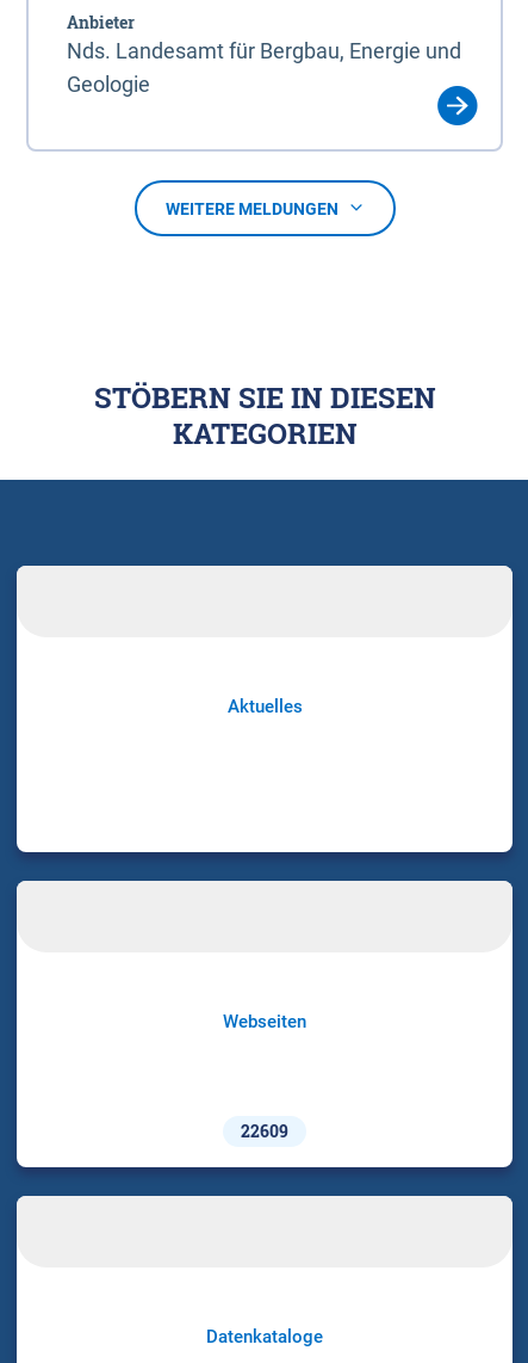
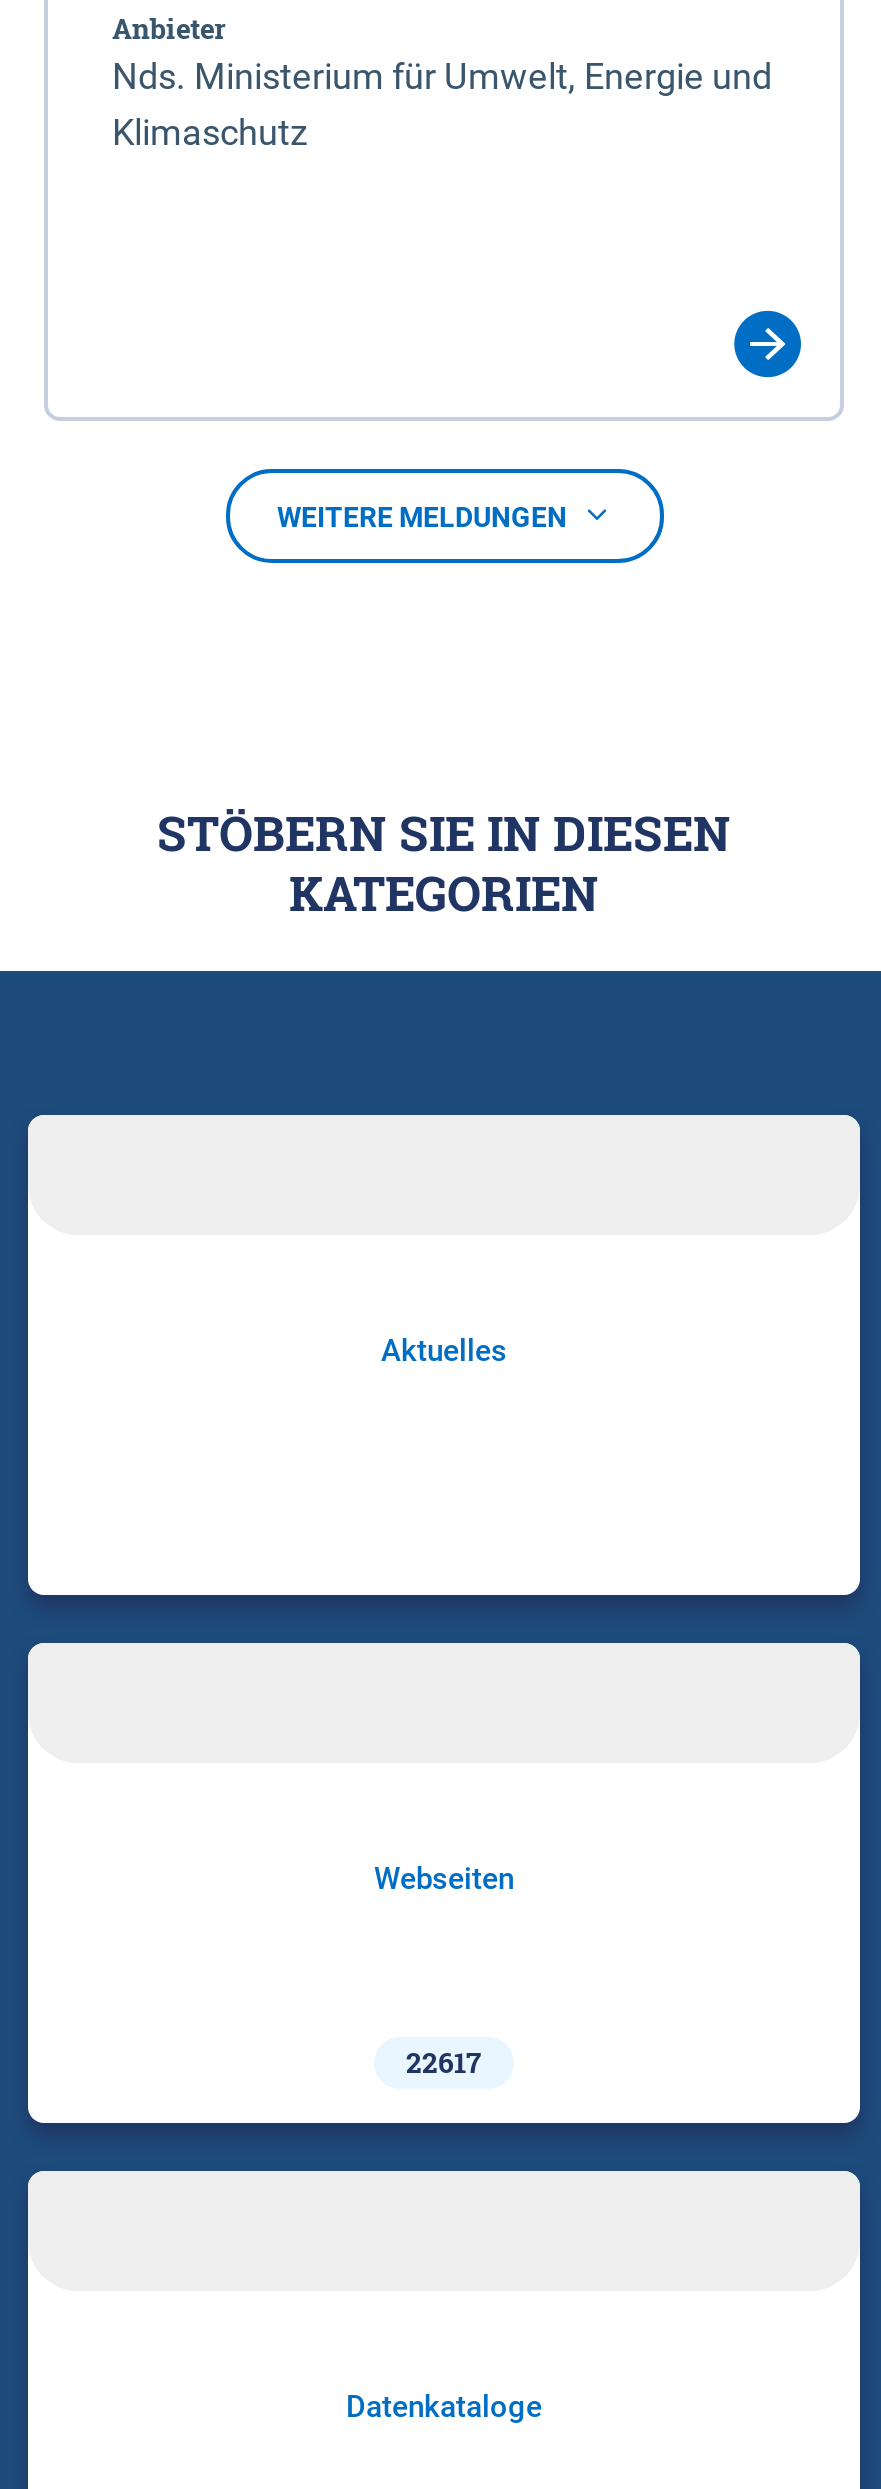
- Nds. Landesamt für Bergbau, Energie und
- Geologie
+ Nds. Ministerium für Umwelt, Energie und
+ Klimaschutz

- 22609
+ 22617
